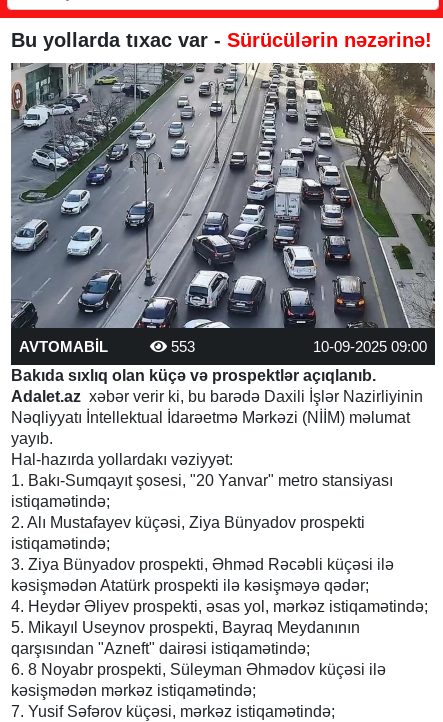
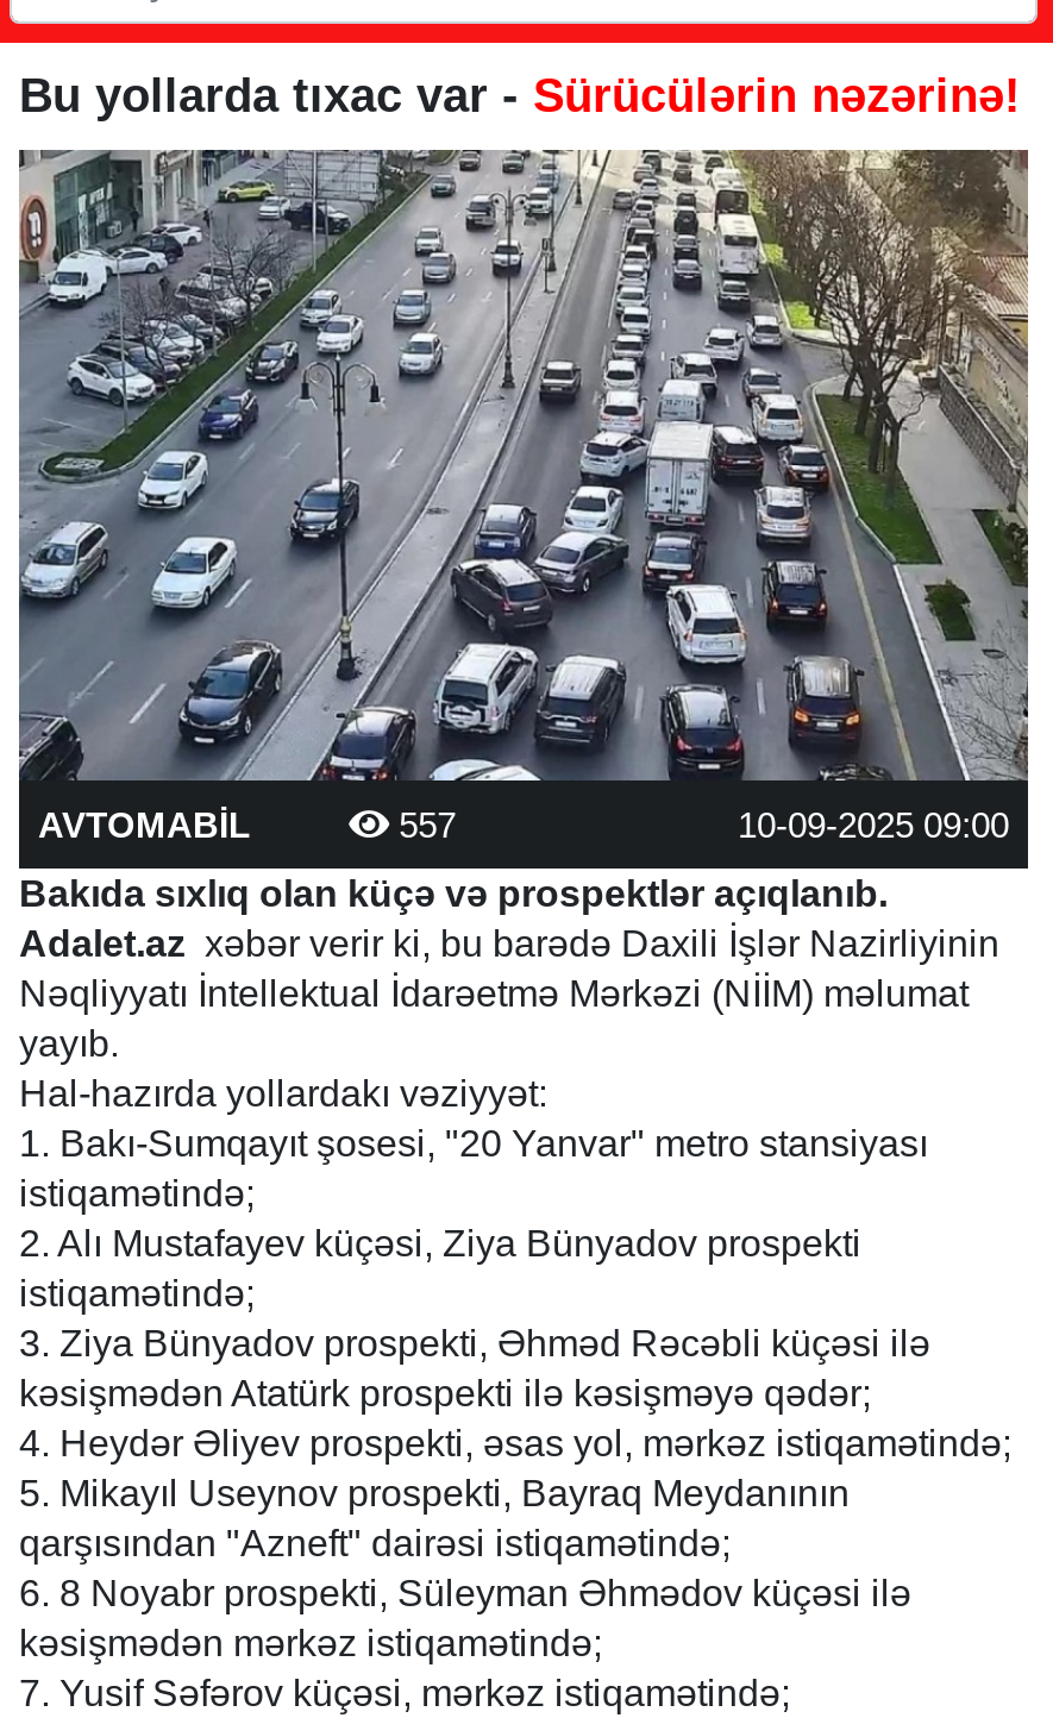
- 553
+ 557
